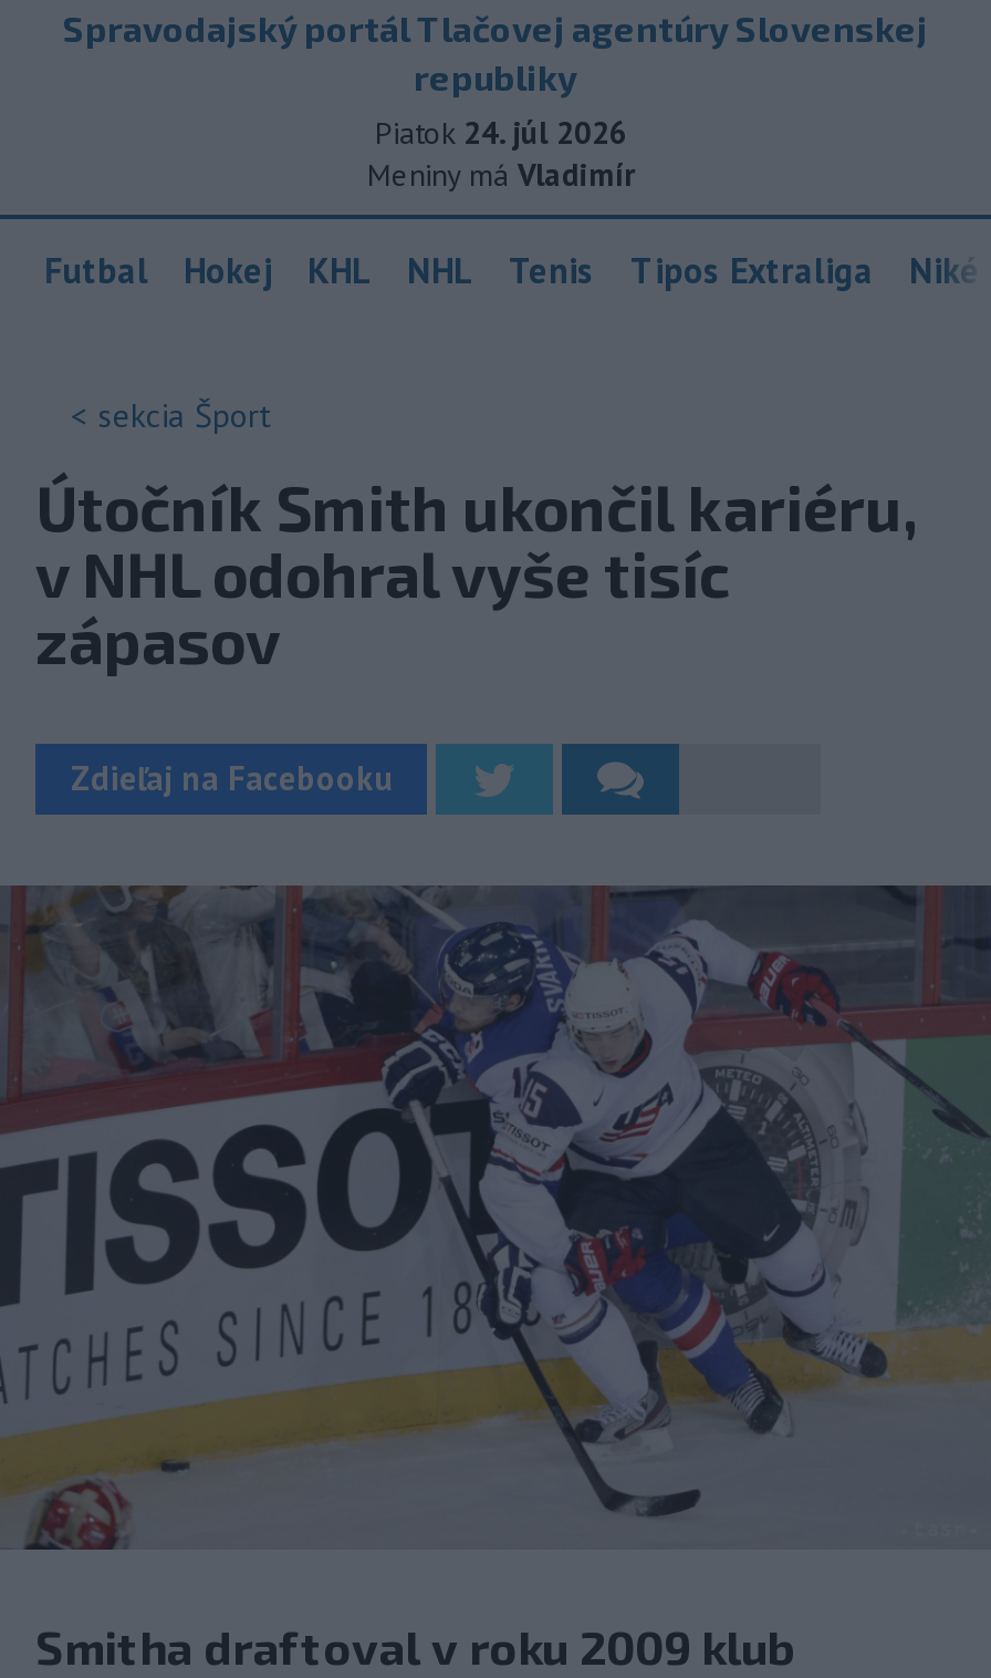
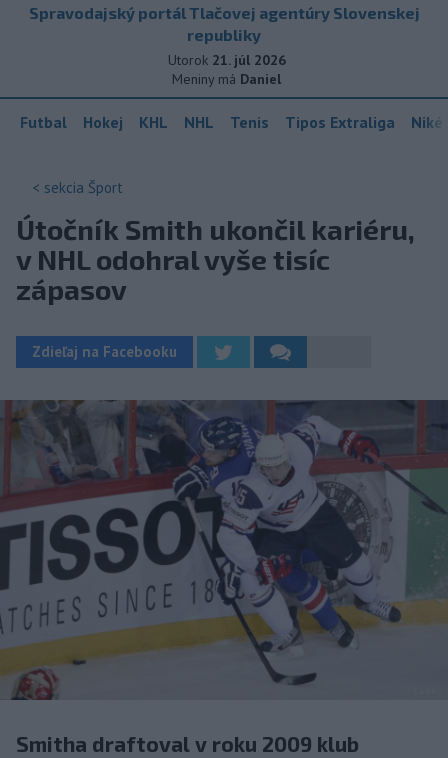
- Piatok 24. júl 2026
+ Utorok 21. júl 2026

- Meniny má Vladimír
+ Meniny má Daniel
